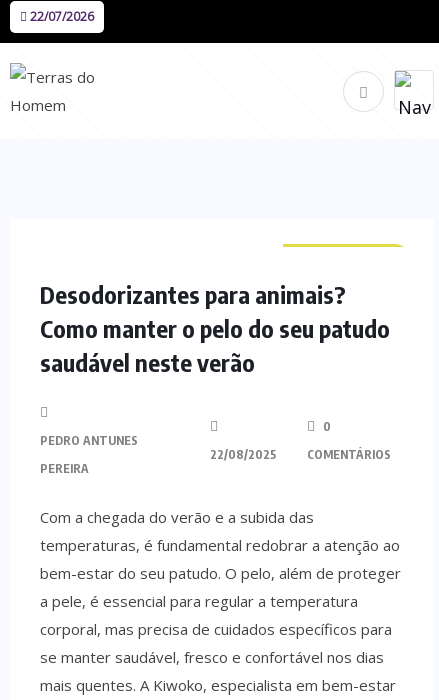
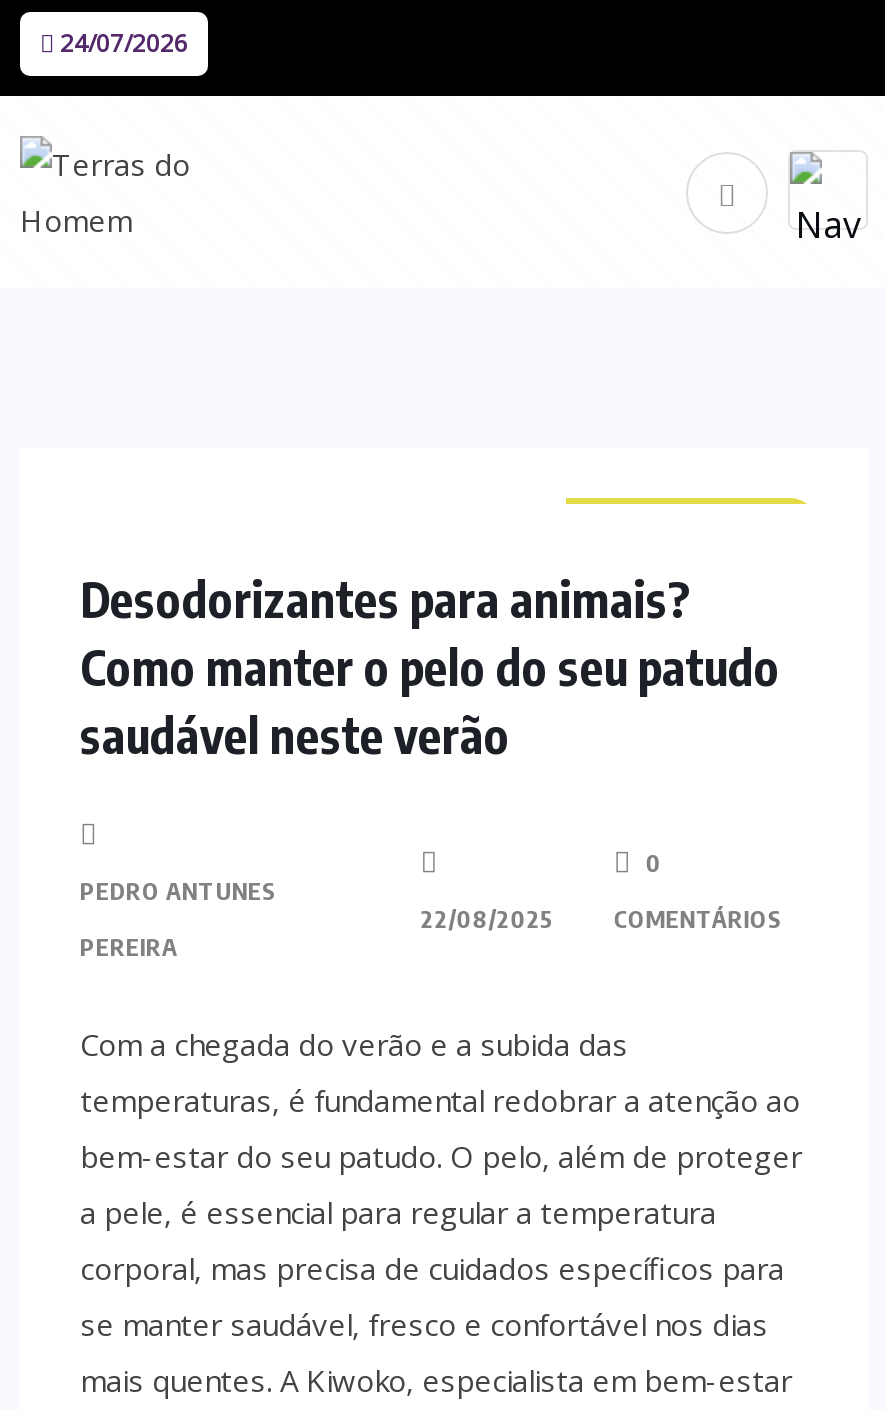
- 22/07/2026
+ 24/07/2026
